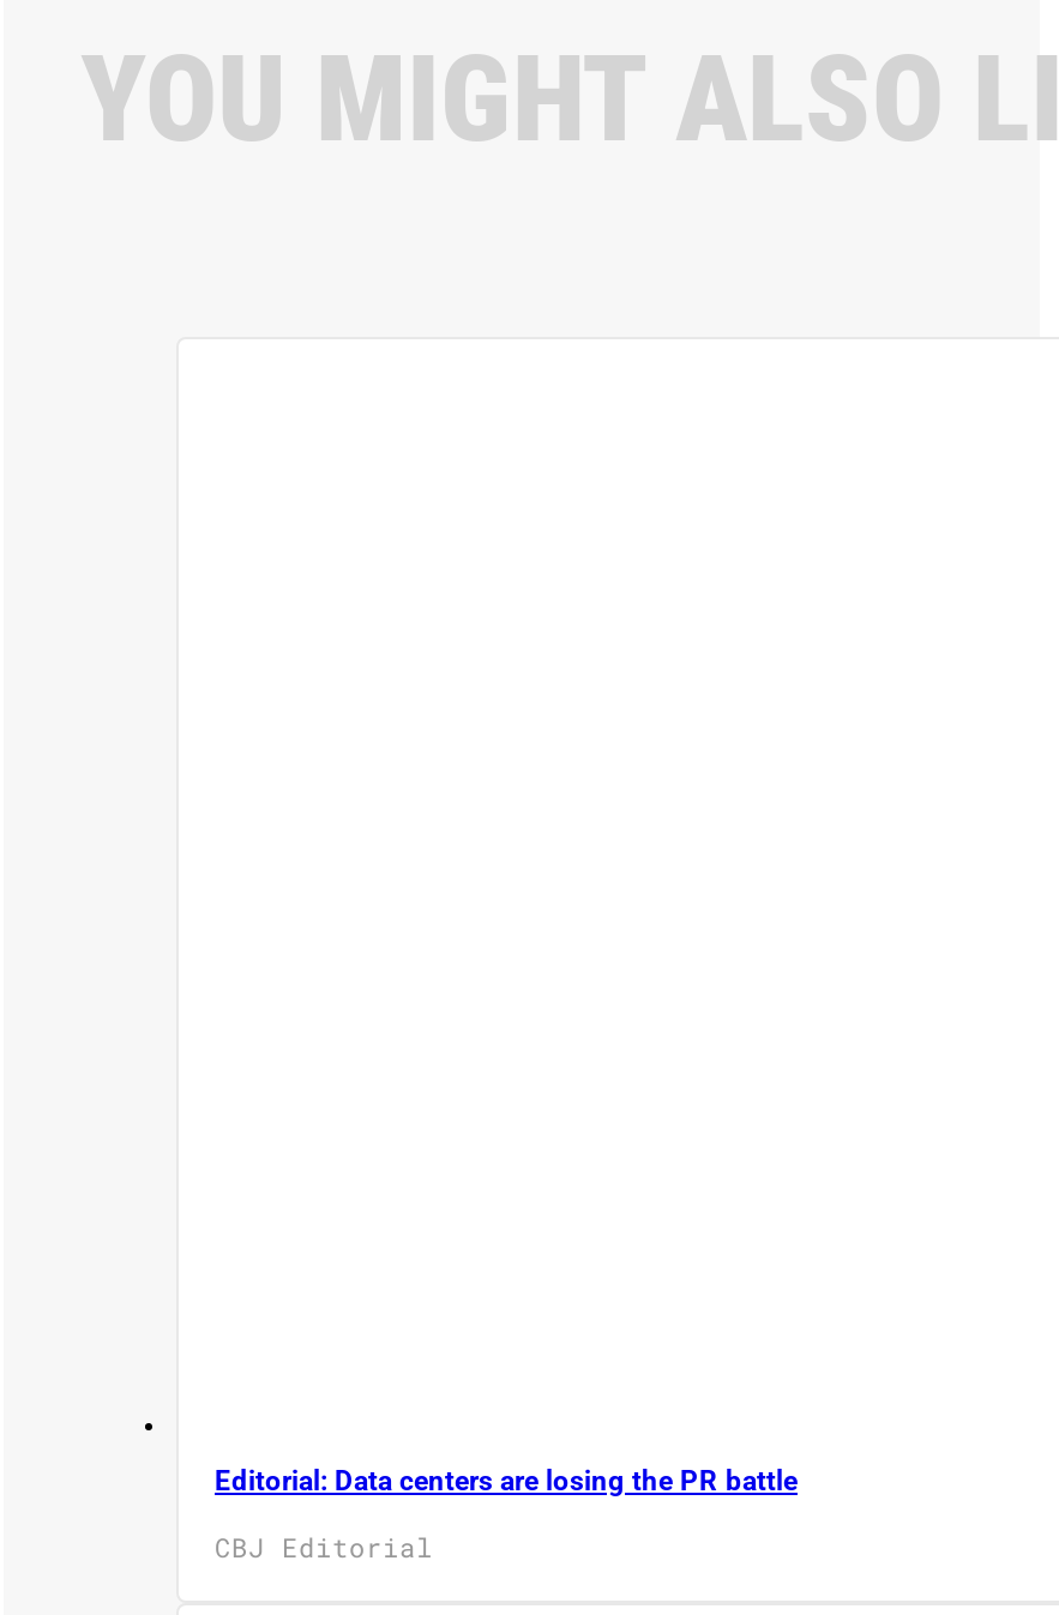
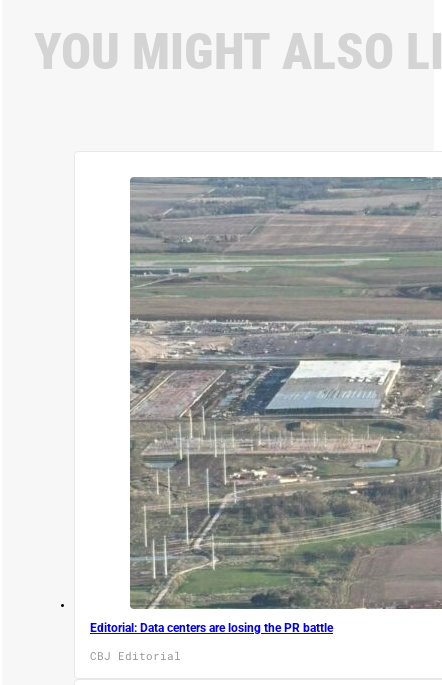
+ [image]
